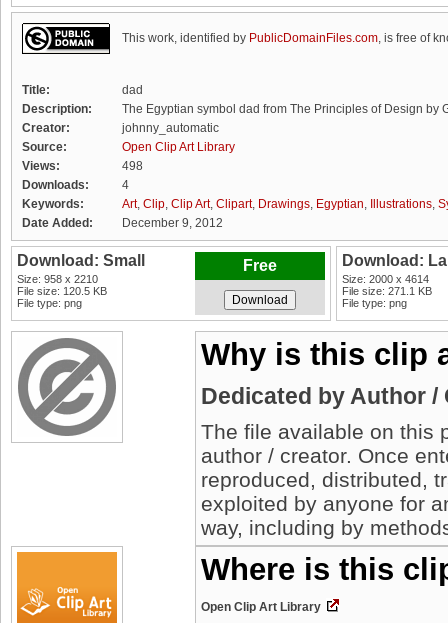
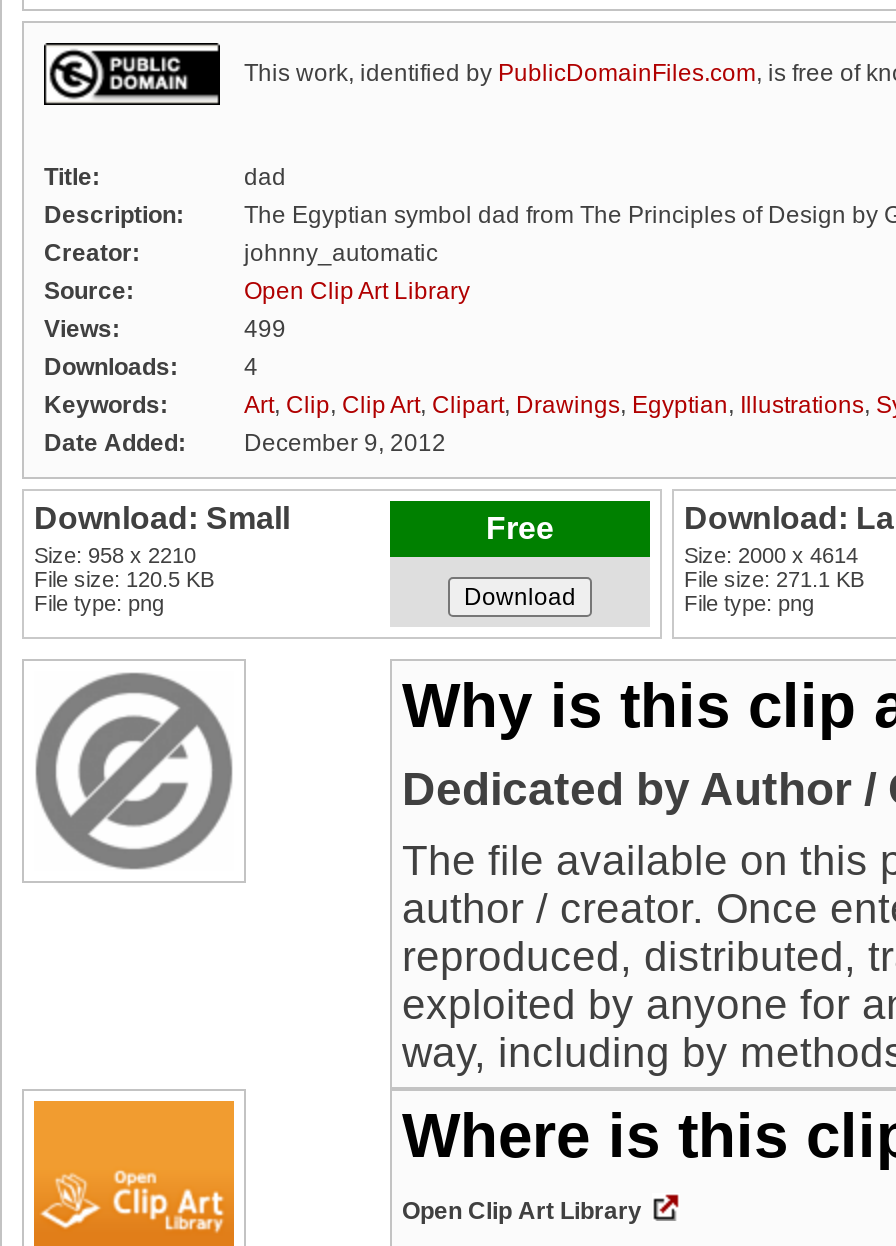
- 498
+ 499
